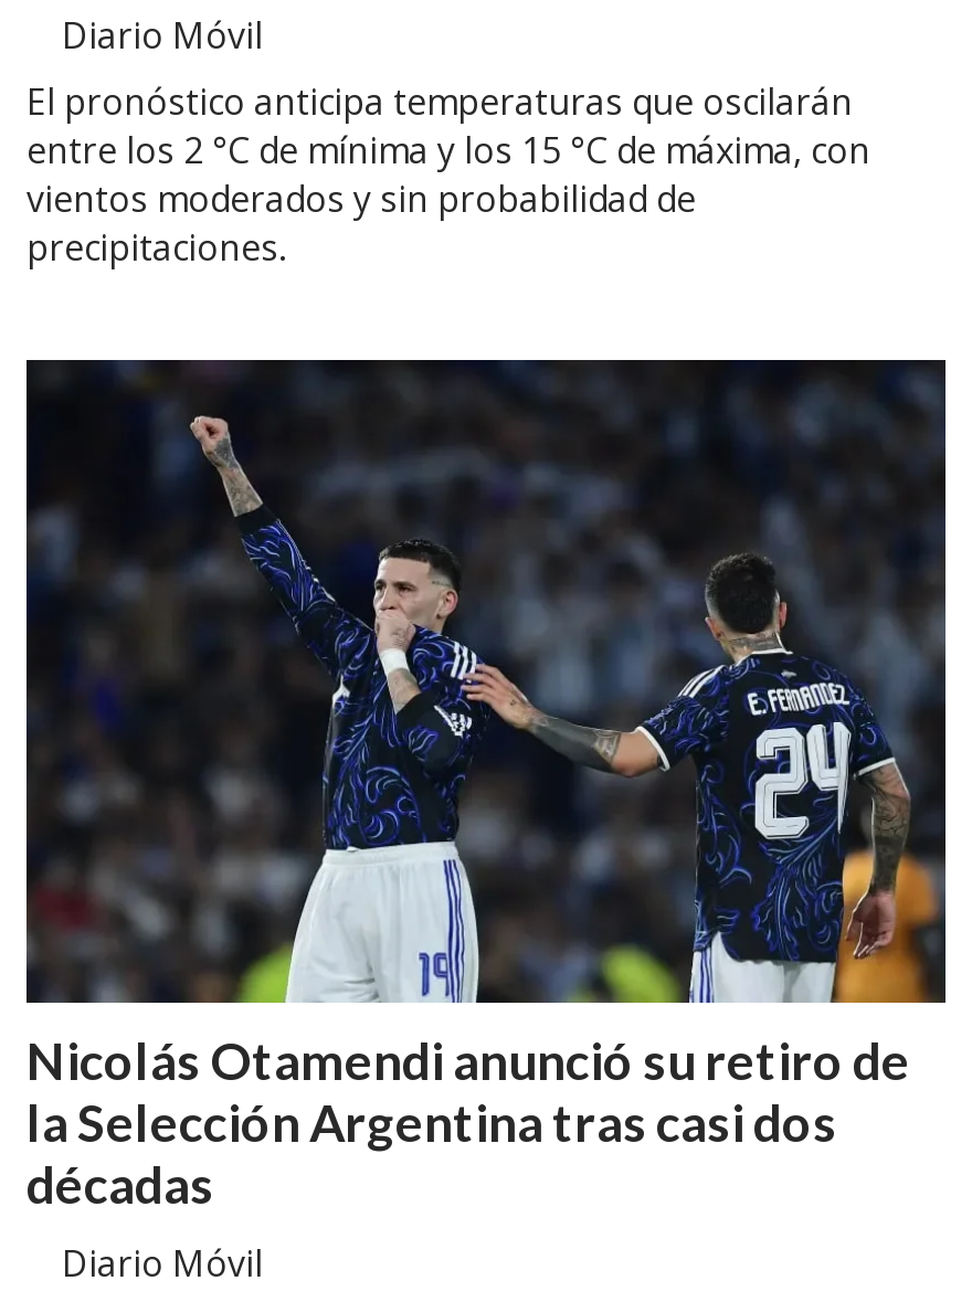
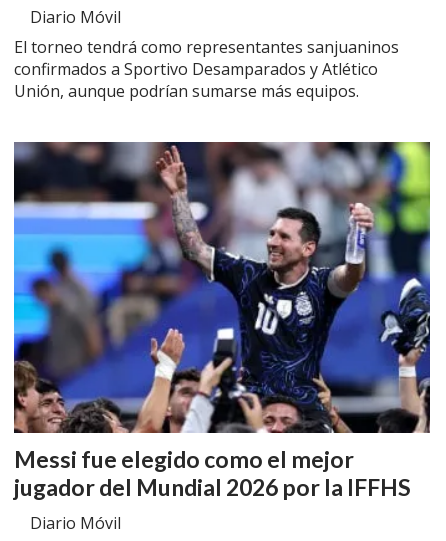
- El pronóstico anticipa temperaturas que oscilarán
- entre los 2 °C de mínima y los 15 °C de máxima, con
- vientos moderados y sin probabilidad de
- precipitaciones.
+ El torneo tendrá como representantes sanjuaninos
+ confirmados a Sportivo Desamparados y Atlético
+ Unión, aunque podrían sumarse más equipos.

- [image]
- Nicolás Otamendi anunció su retiro de
- la Selección Argentina tras casi dos
- décadas
+ [image]
+ Messi fue elegido como el mejor
+ jugador del Mundial 2026 por la IFFHS
